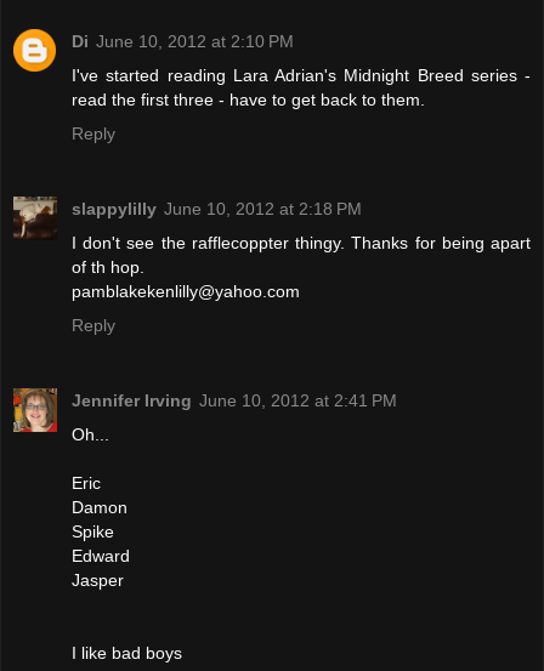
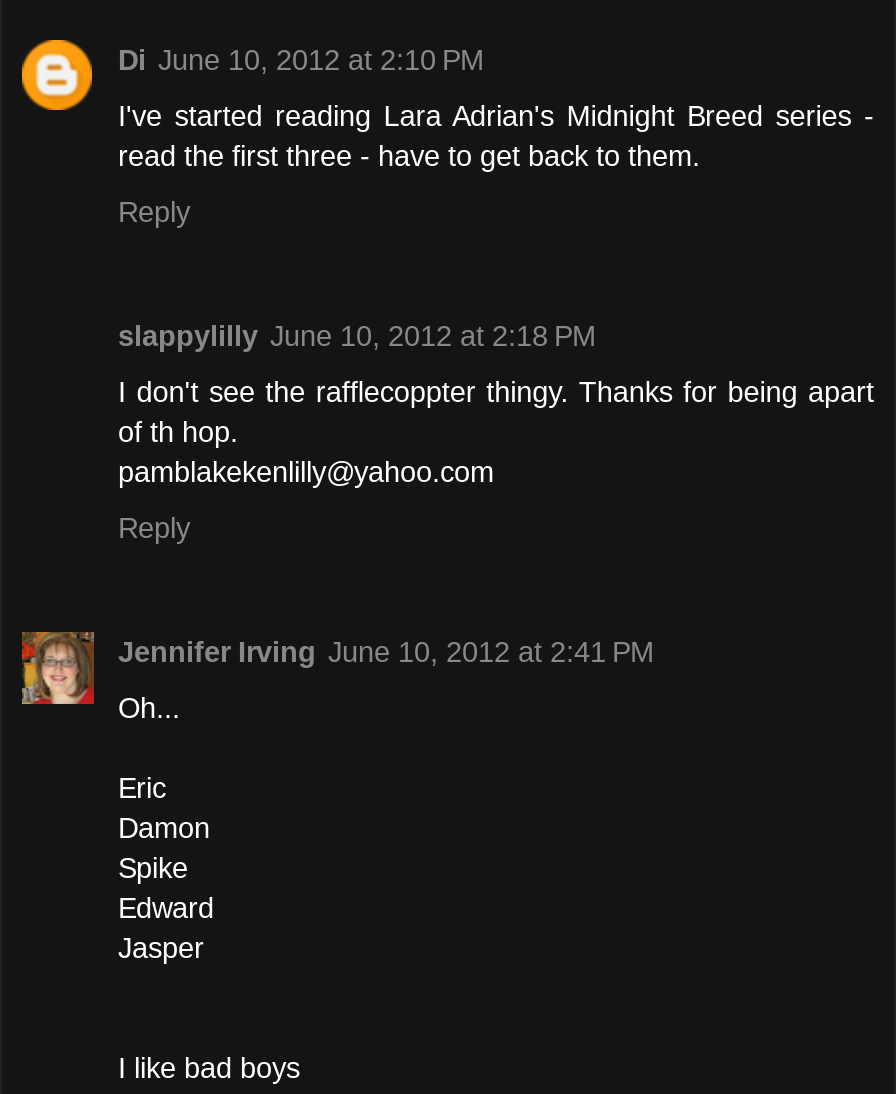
- [image]
